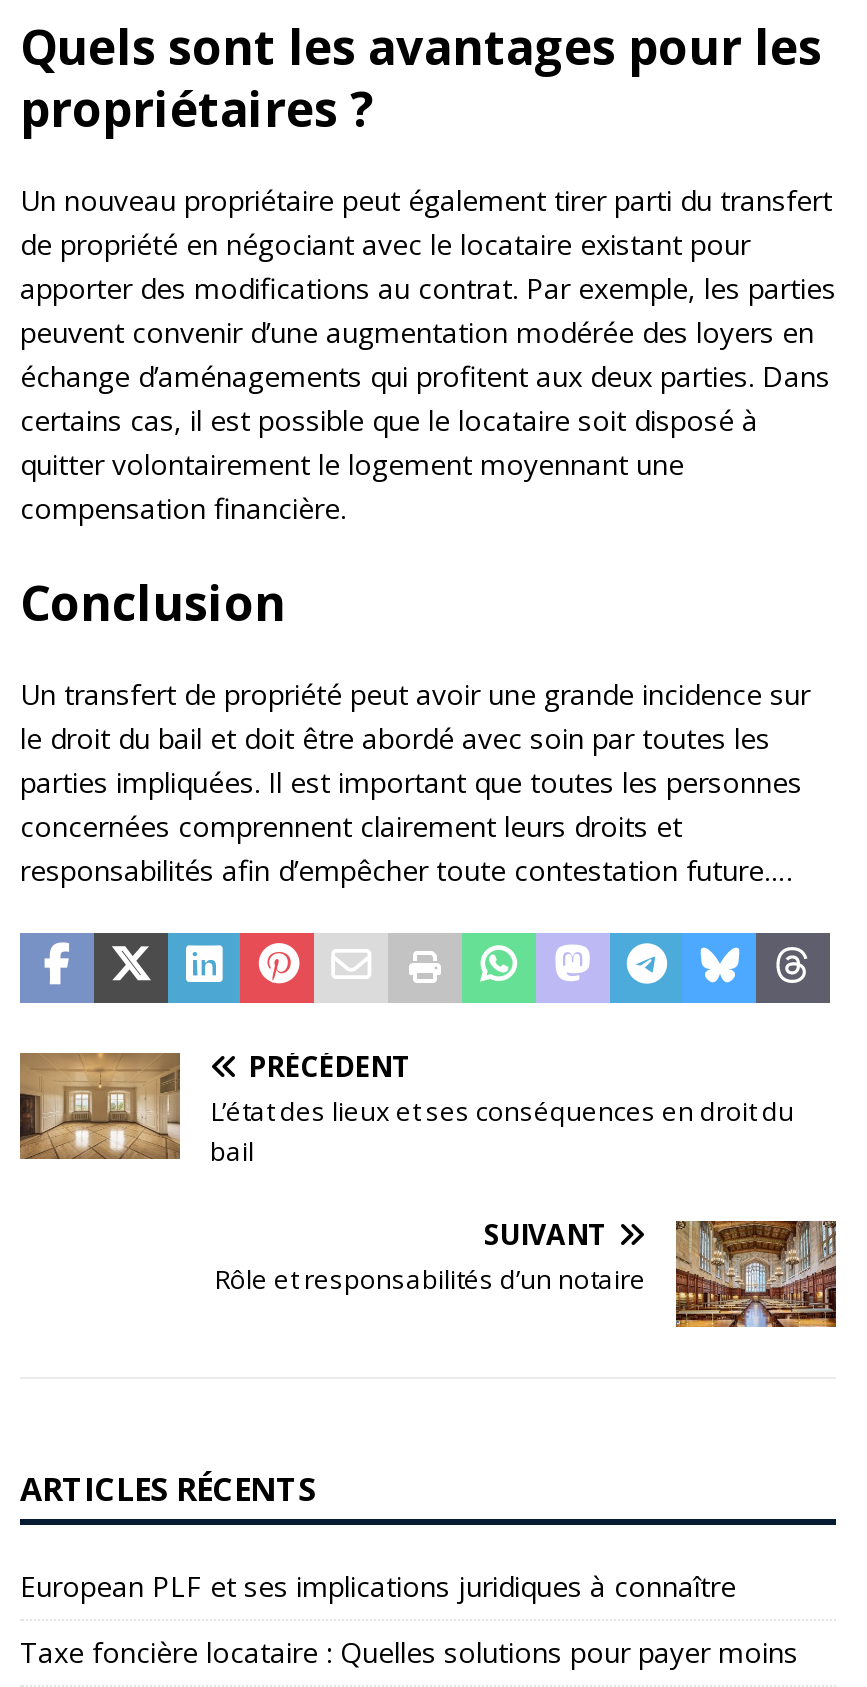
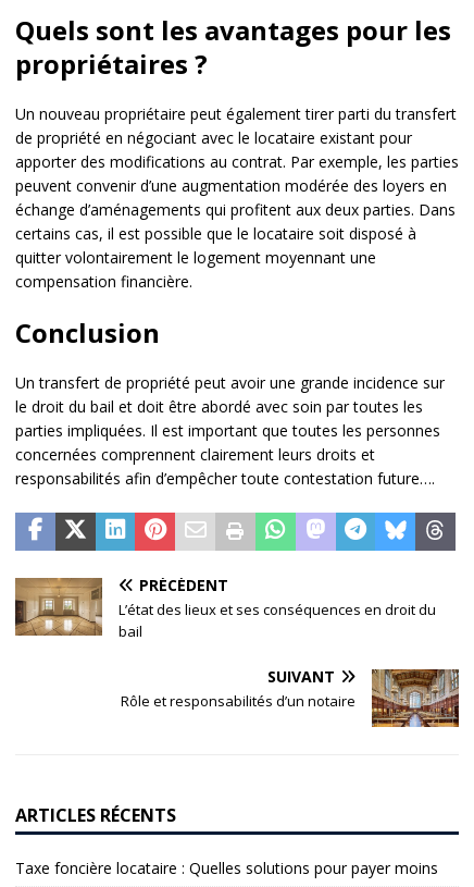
- European PLF et ses implications juridiques à connaître
